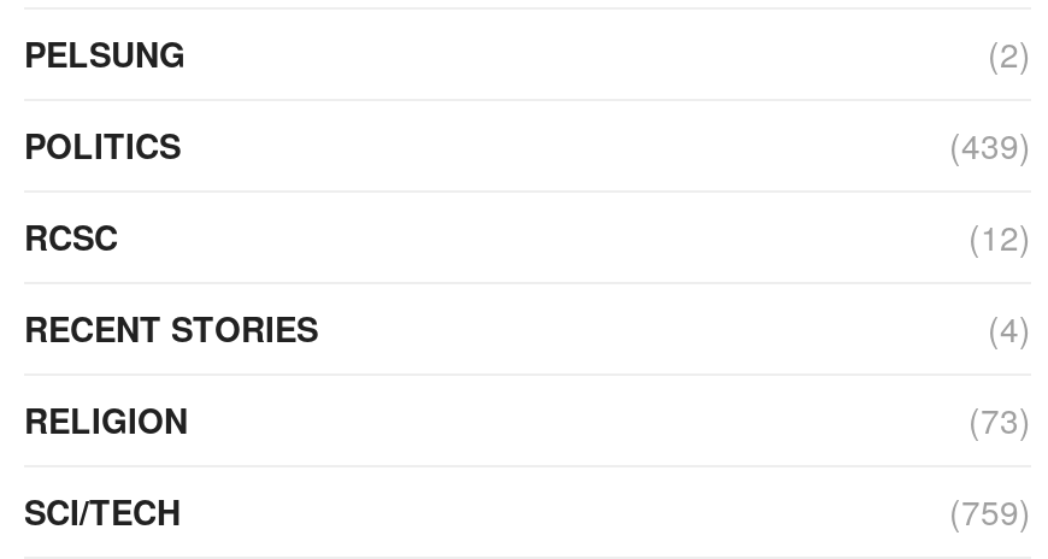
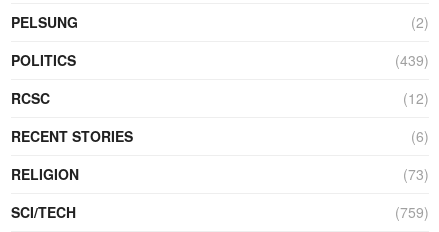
- (4)
+ (6)
